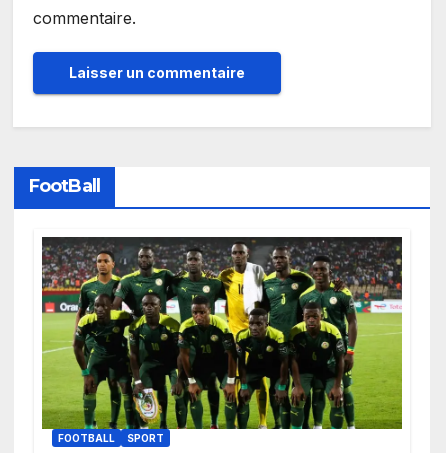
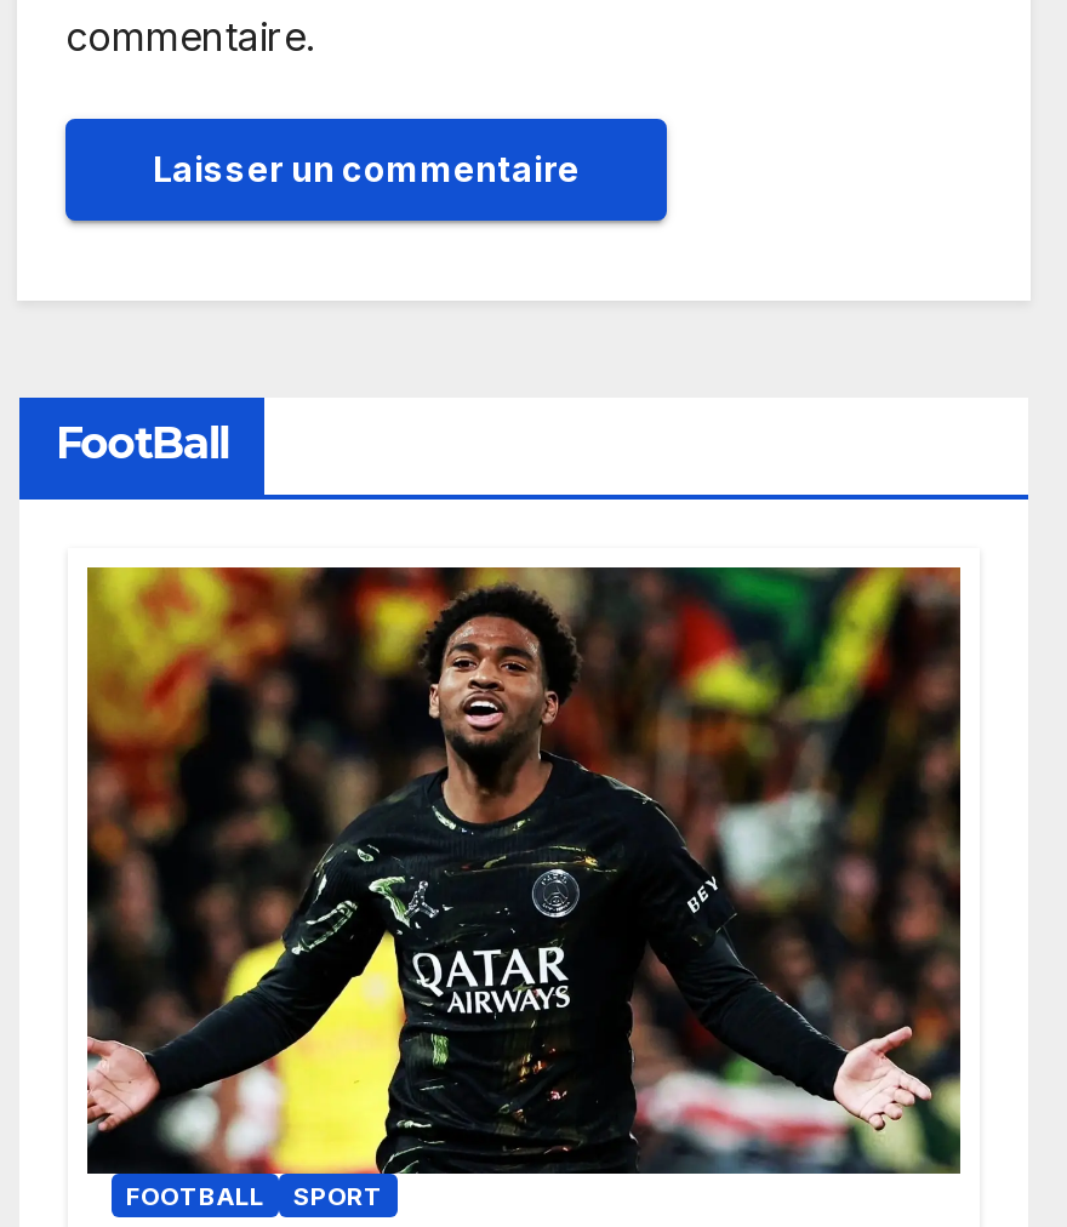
- [image]
+ [image]
